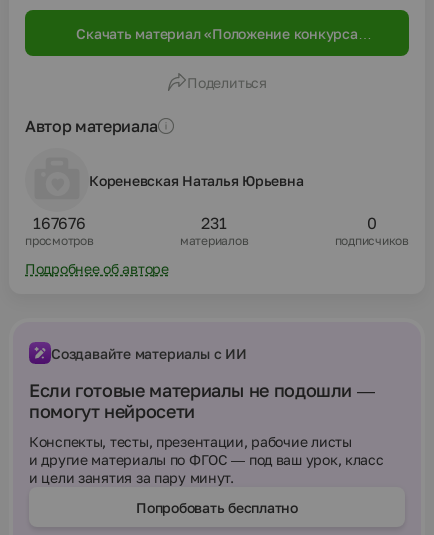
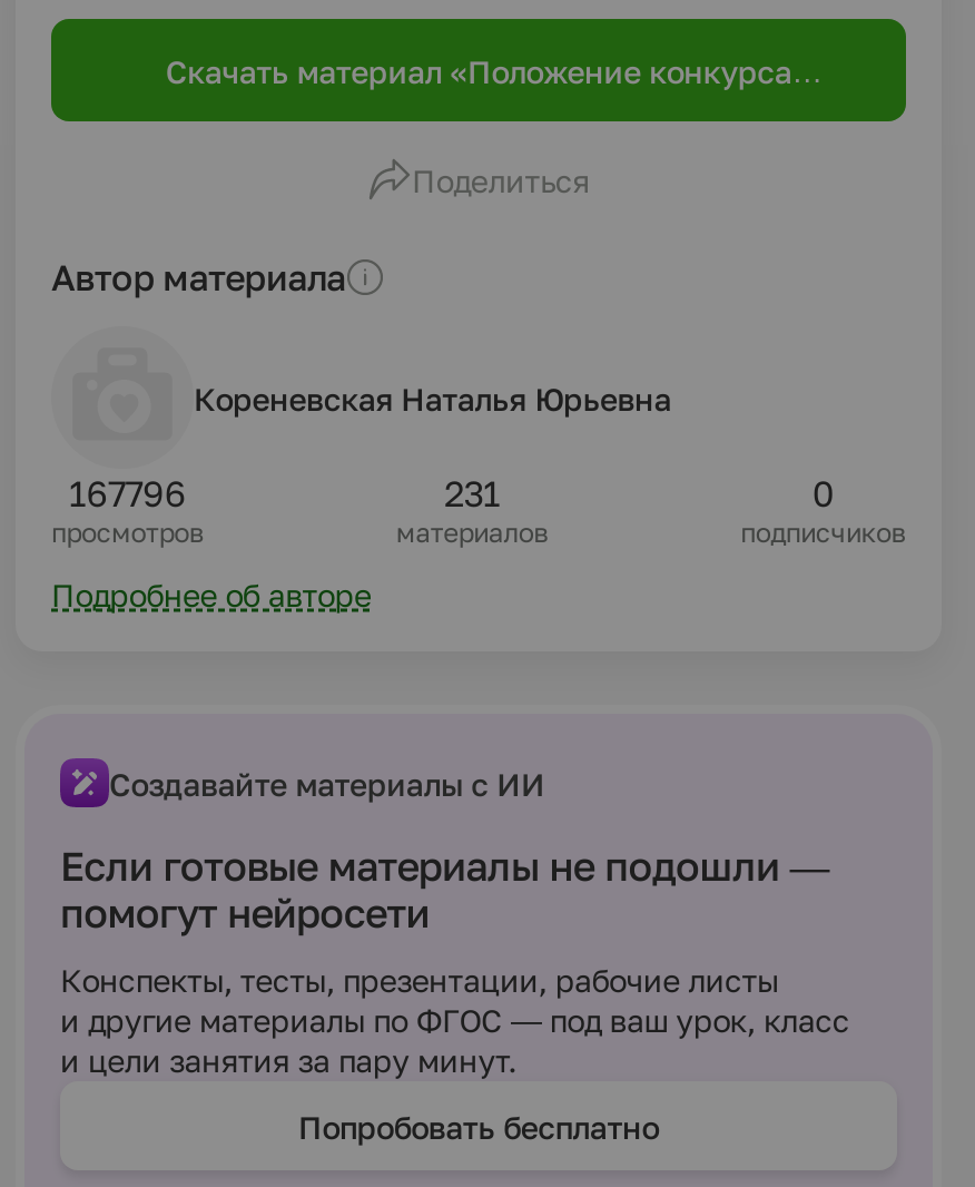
- 167676
+ 167796
